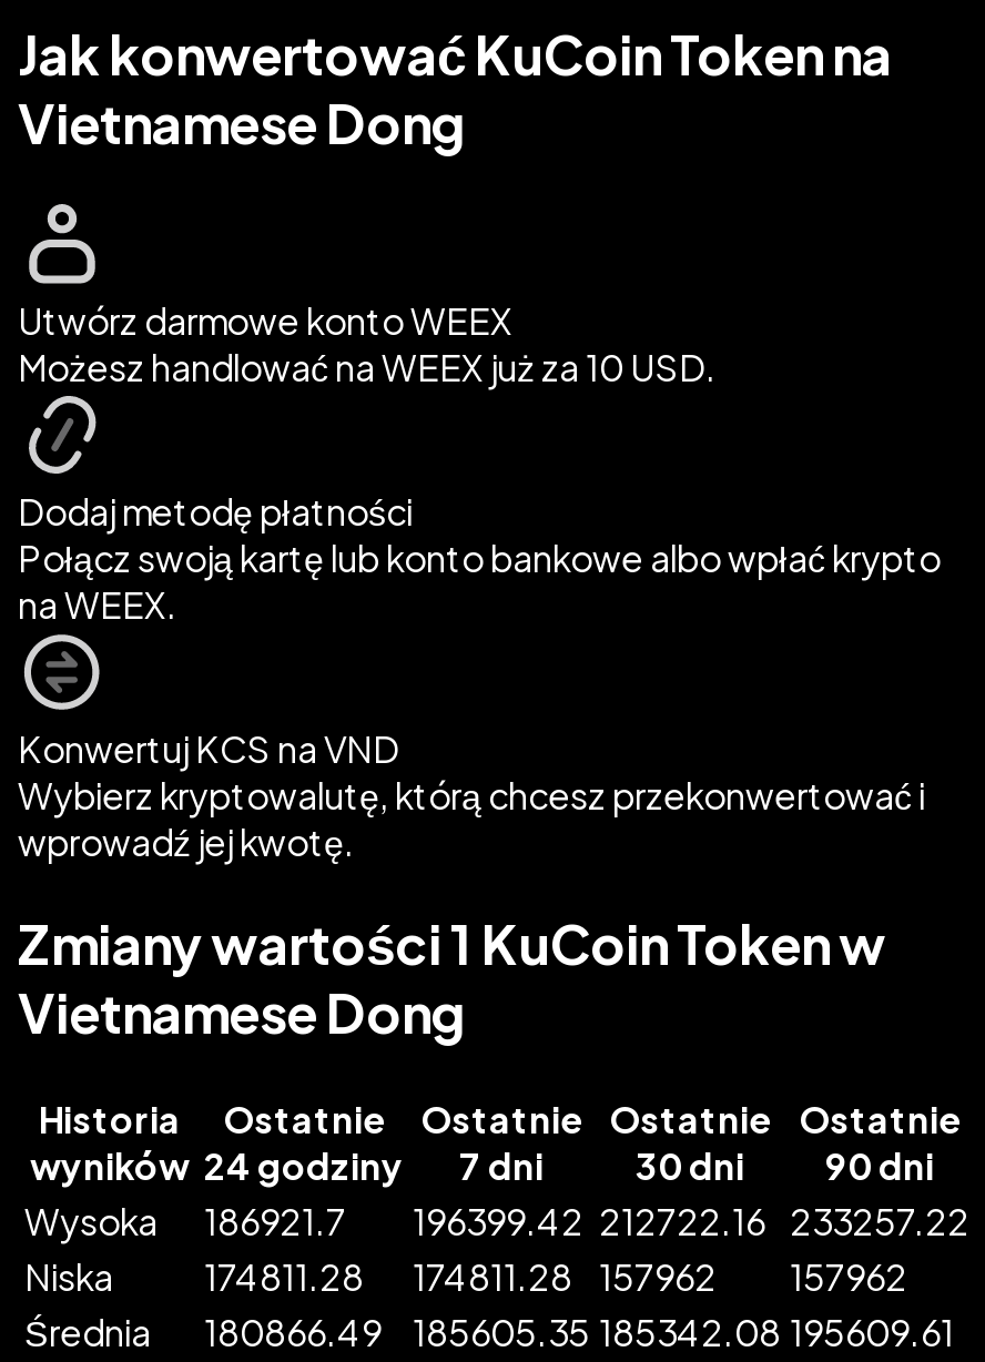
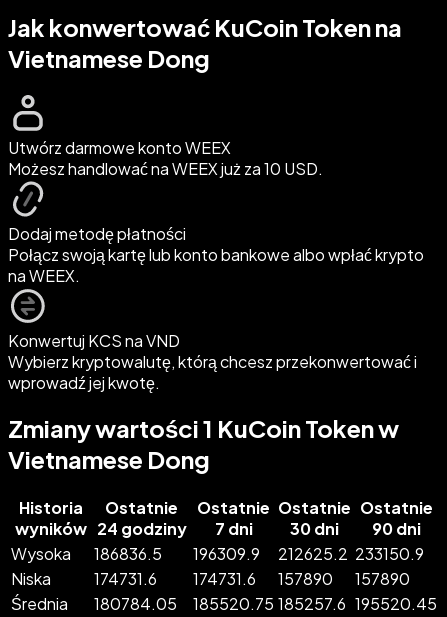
- 186921.7
- 196399.42 212722.16 233257.22
+ 186836.5
+ 196309.9
+ 212625.2 233150.9

- 174811.28
- 174811.28 157962
- 157962
+ 174731.6
+ 174731.6
+ 157890
+ 157890

- 180866.49
+ 180784.05

- 185605.35 185342.08 195609.61
+ 185520.75 185257.6 195520.45
